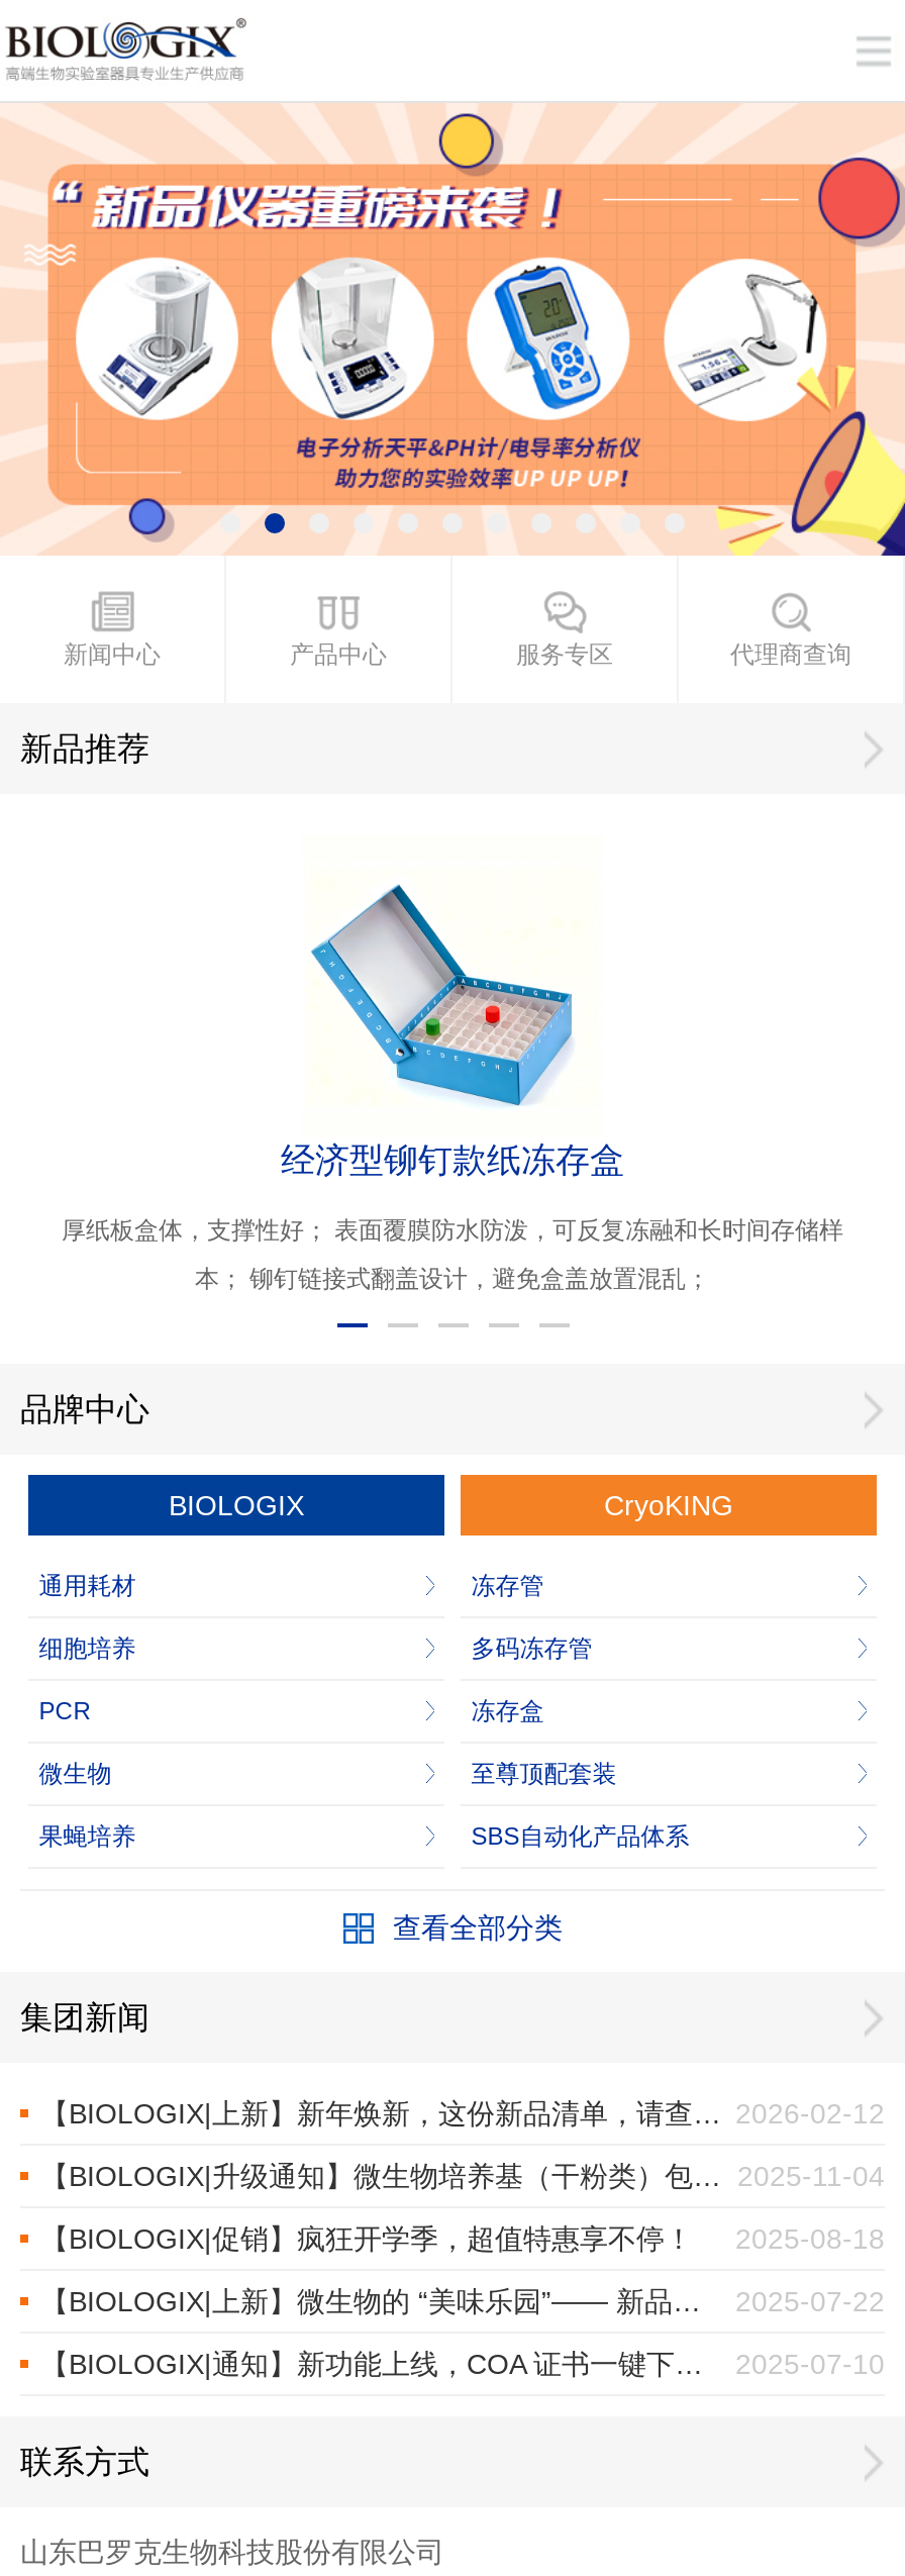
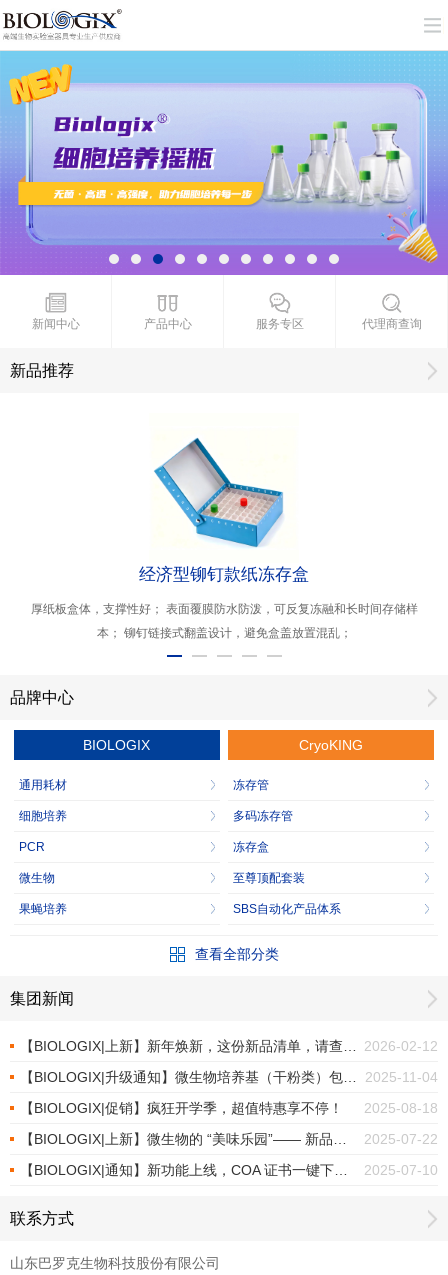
- [image]
+ [image]
